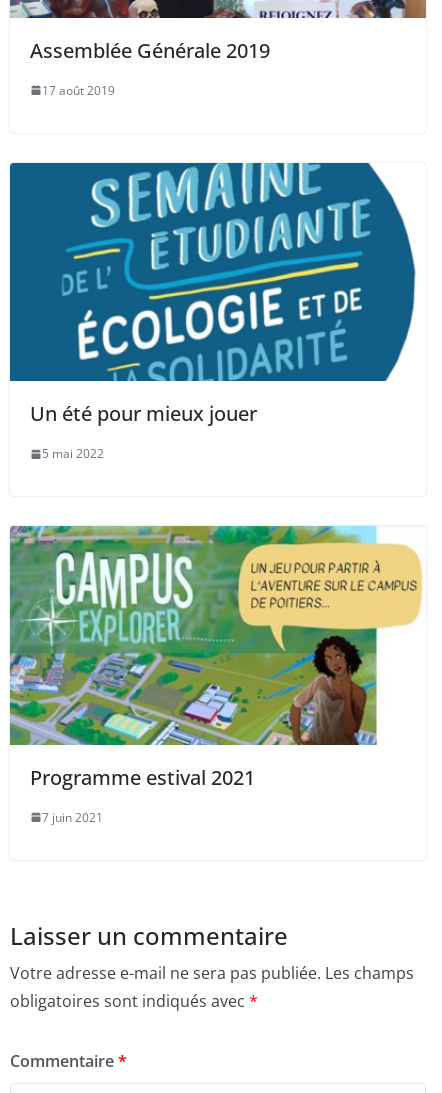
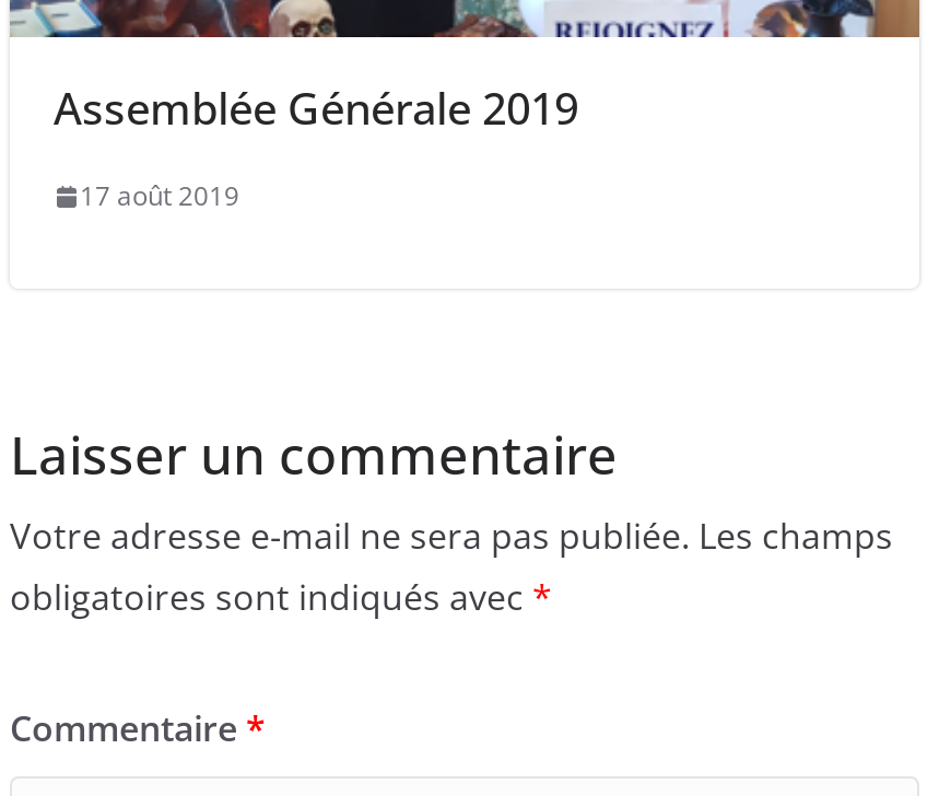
- [image]
- Un été pour mieux jouer
- 5 mai 2022

- [image]
- Programme estival 2021
- 7 juin 2021
